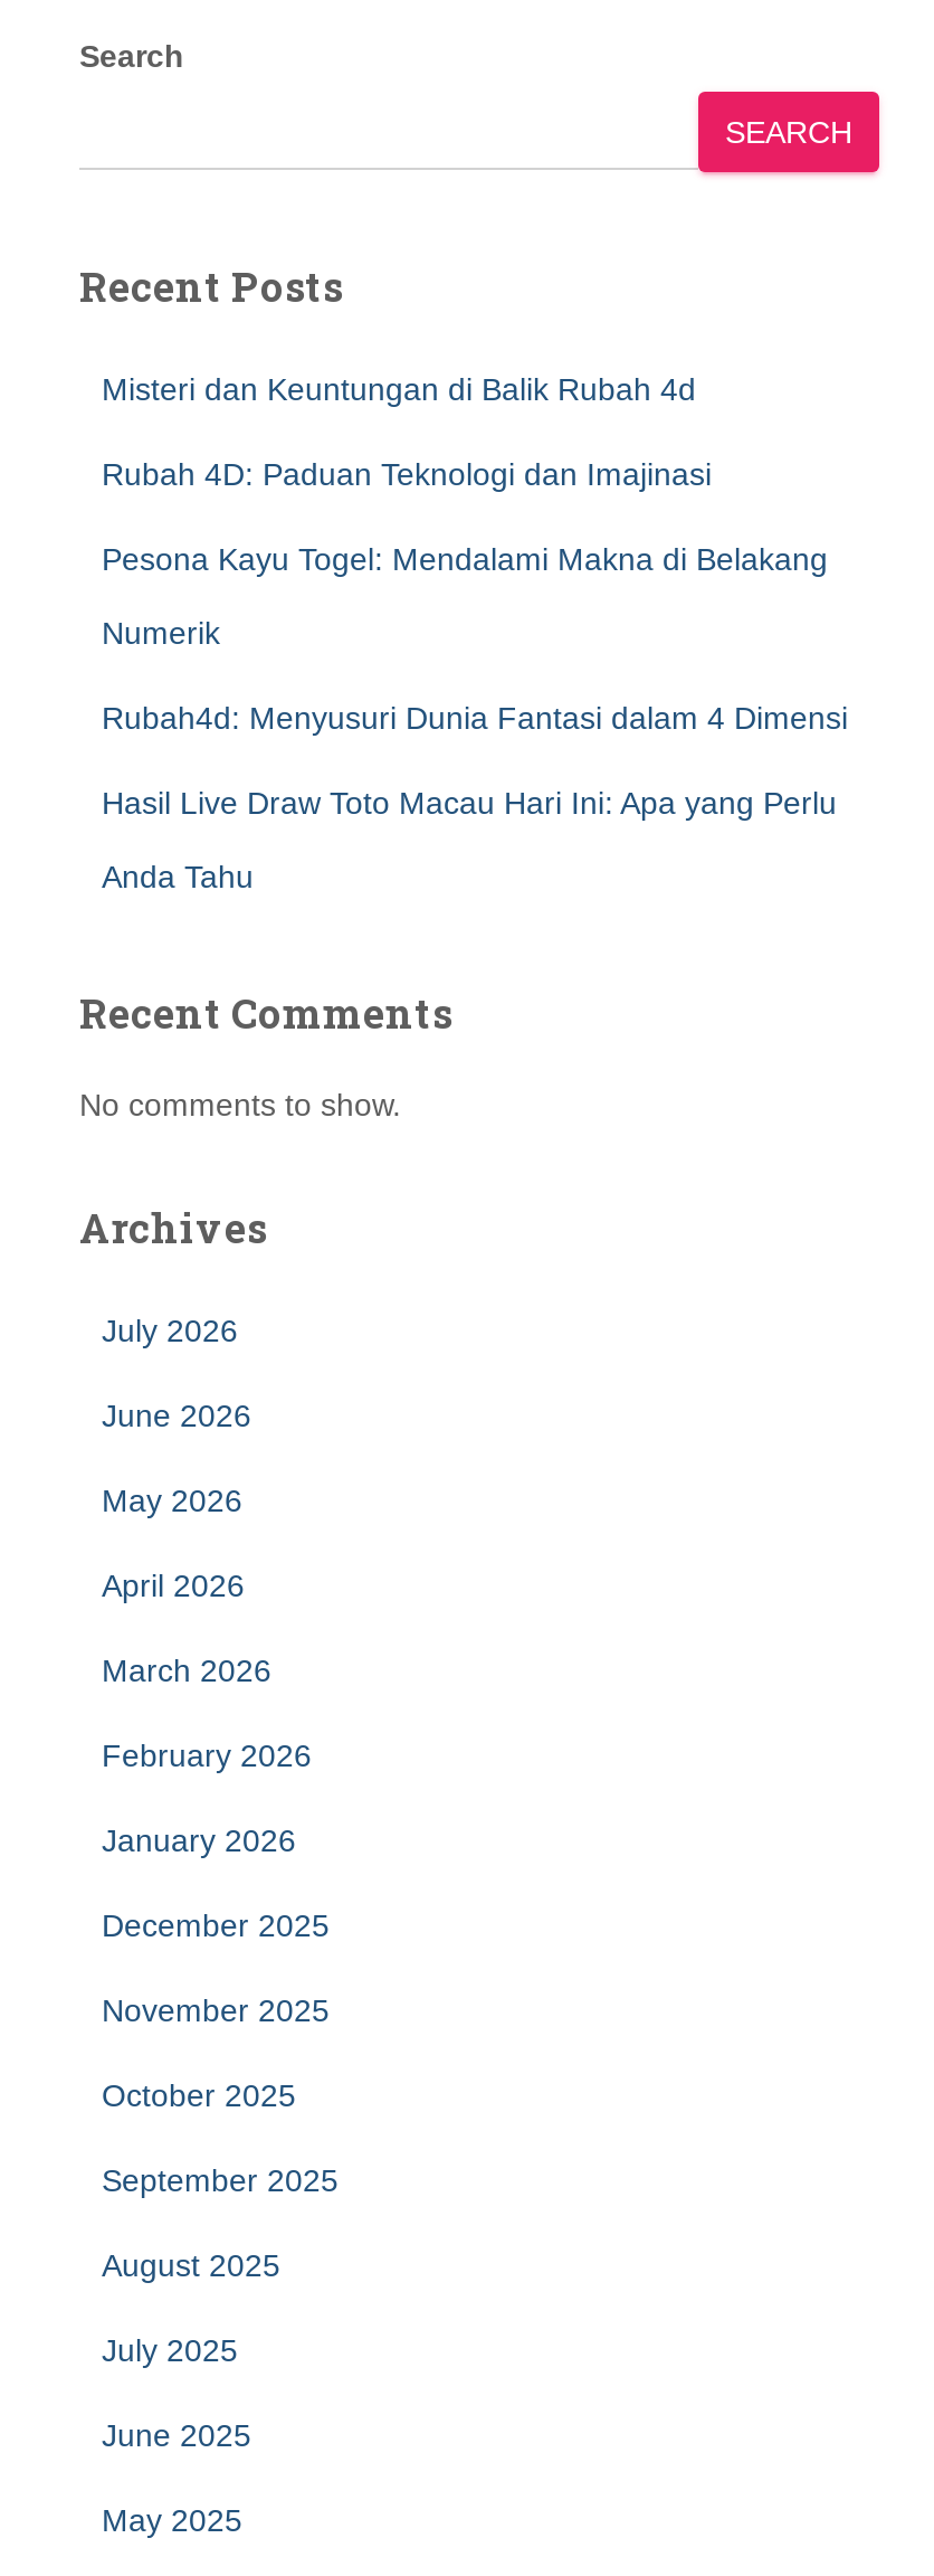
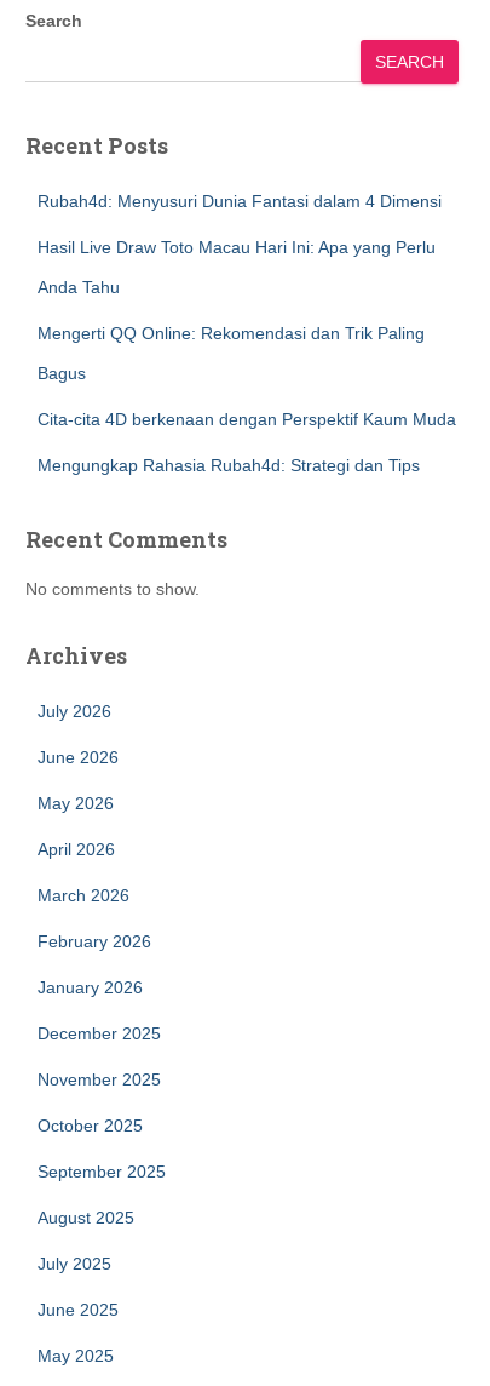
- Misteri dan Keuntungan di Balik Rubah 4d
- Rubah 4D: Paduan Teknologi dan Imajinasi
- Pesona Kayu Togel: Mendalami Makna di Belakang
- Numerik

moved up: Rubah4d: Menyusuri Dunia Fantasi dalam 4 Dimensi | Hasil Live Draw Toto Macau Hari Ini: Apa yang Perlu | Anda Tahu

+ Mengerti QQ Online: Rekomendasi dan Trik Paling
+ Bagus
+ Cita-cita 4D berkenaan dengan Perspektif Kaum Muda
+ Mengungkap Rahasia Rubah4d: Strategi dan Tips
